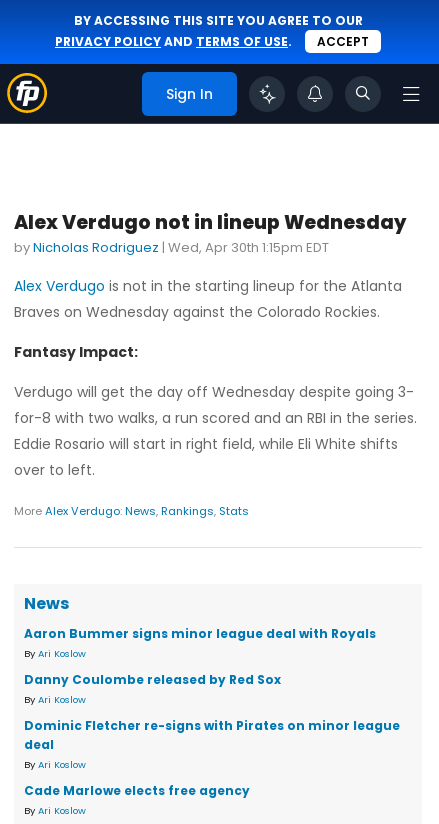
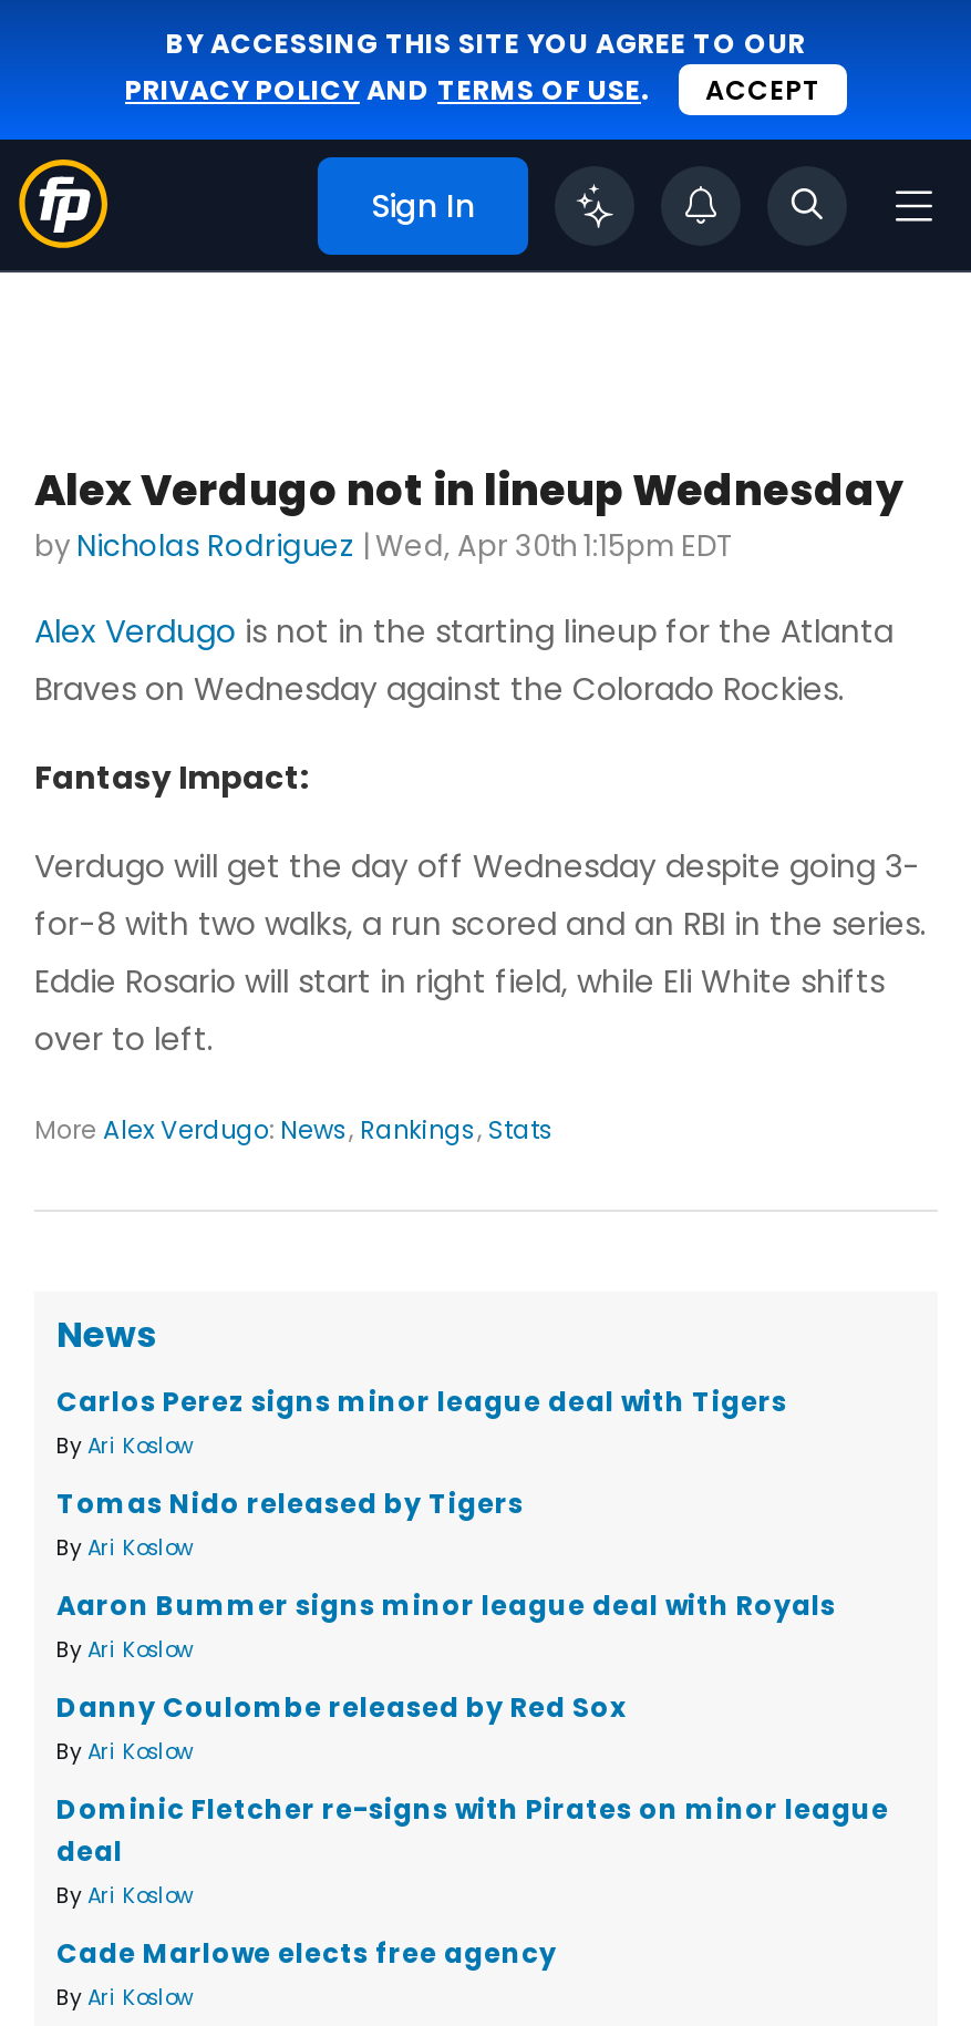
+ Carlos Perez signs minor league deal with Tigers
+ By Ari Koslow
+ Tomas Nido released by Tigers
+ By Ari Koslow
